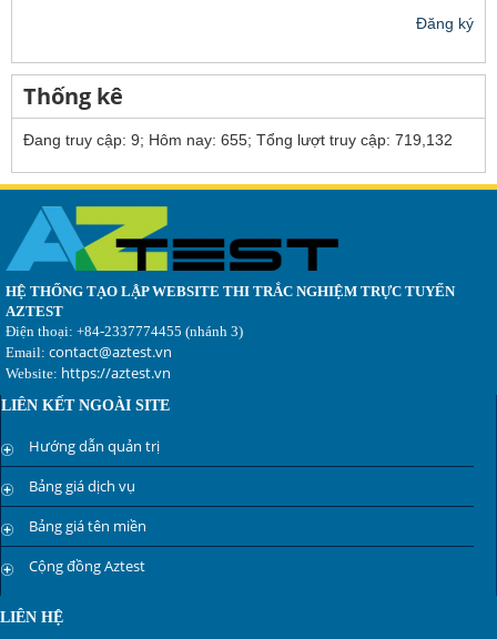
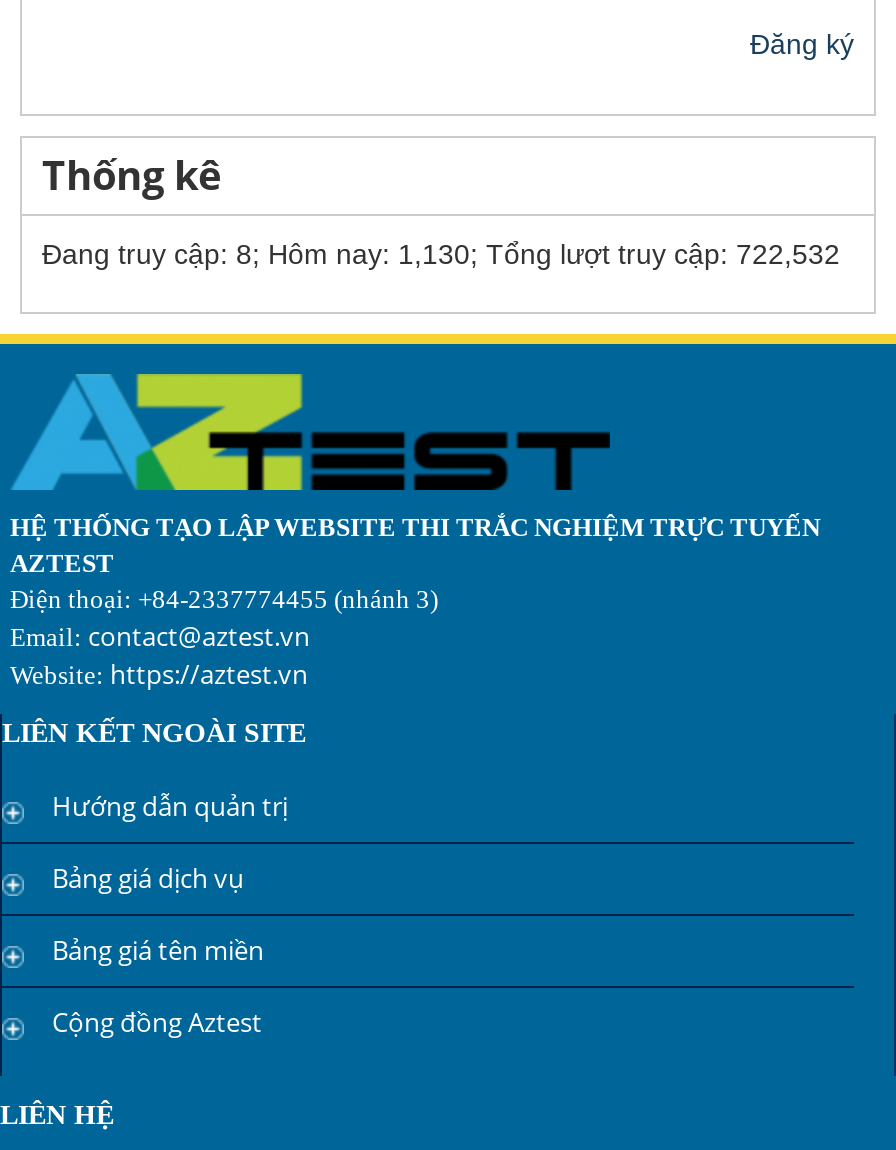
- Đang truy cập: 9; Hôm nay: 655; Tổng lượt truy cập: 719,132
+ Đang truy cập: 8; Hôm nay: 1,130; Tổng lượt truy cập: 722,532
